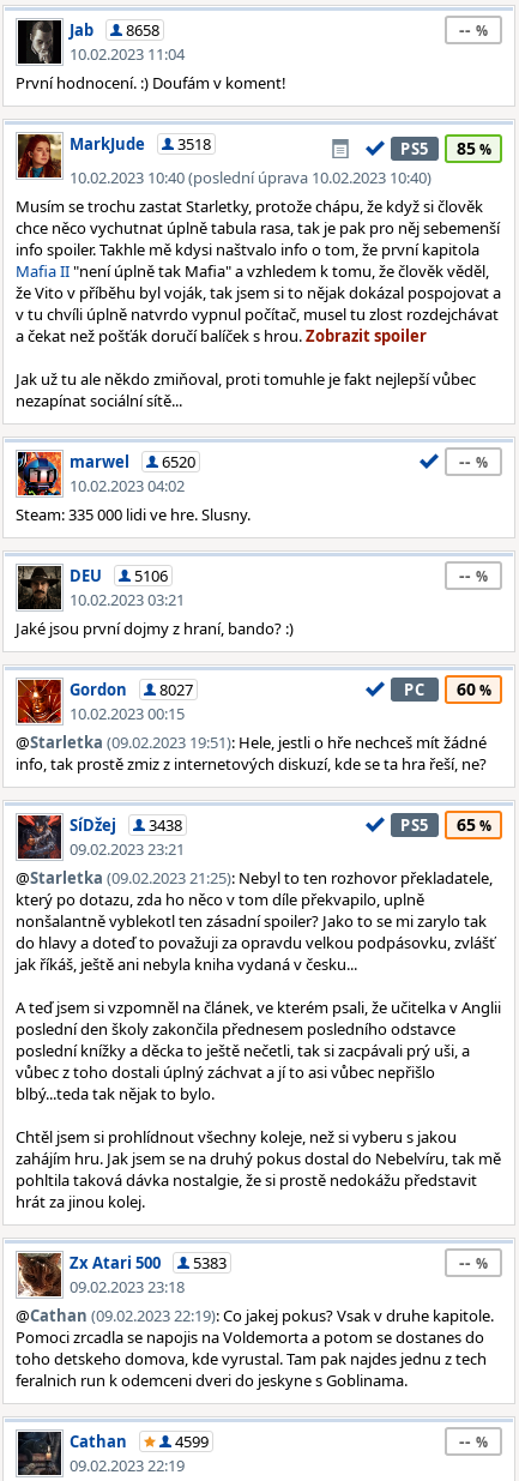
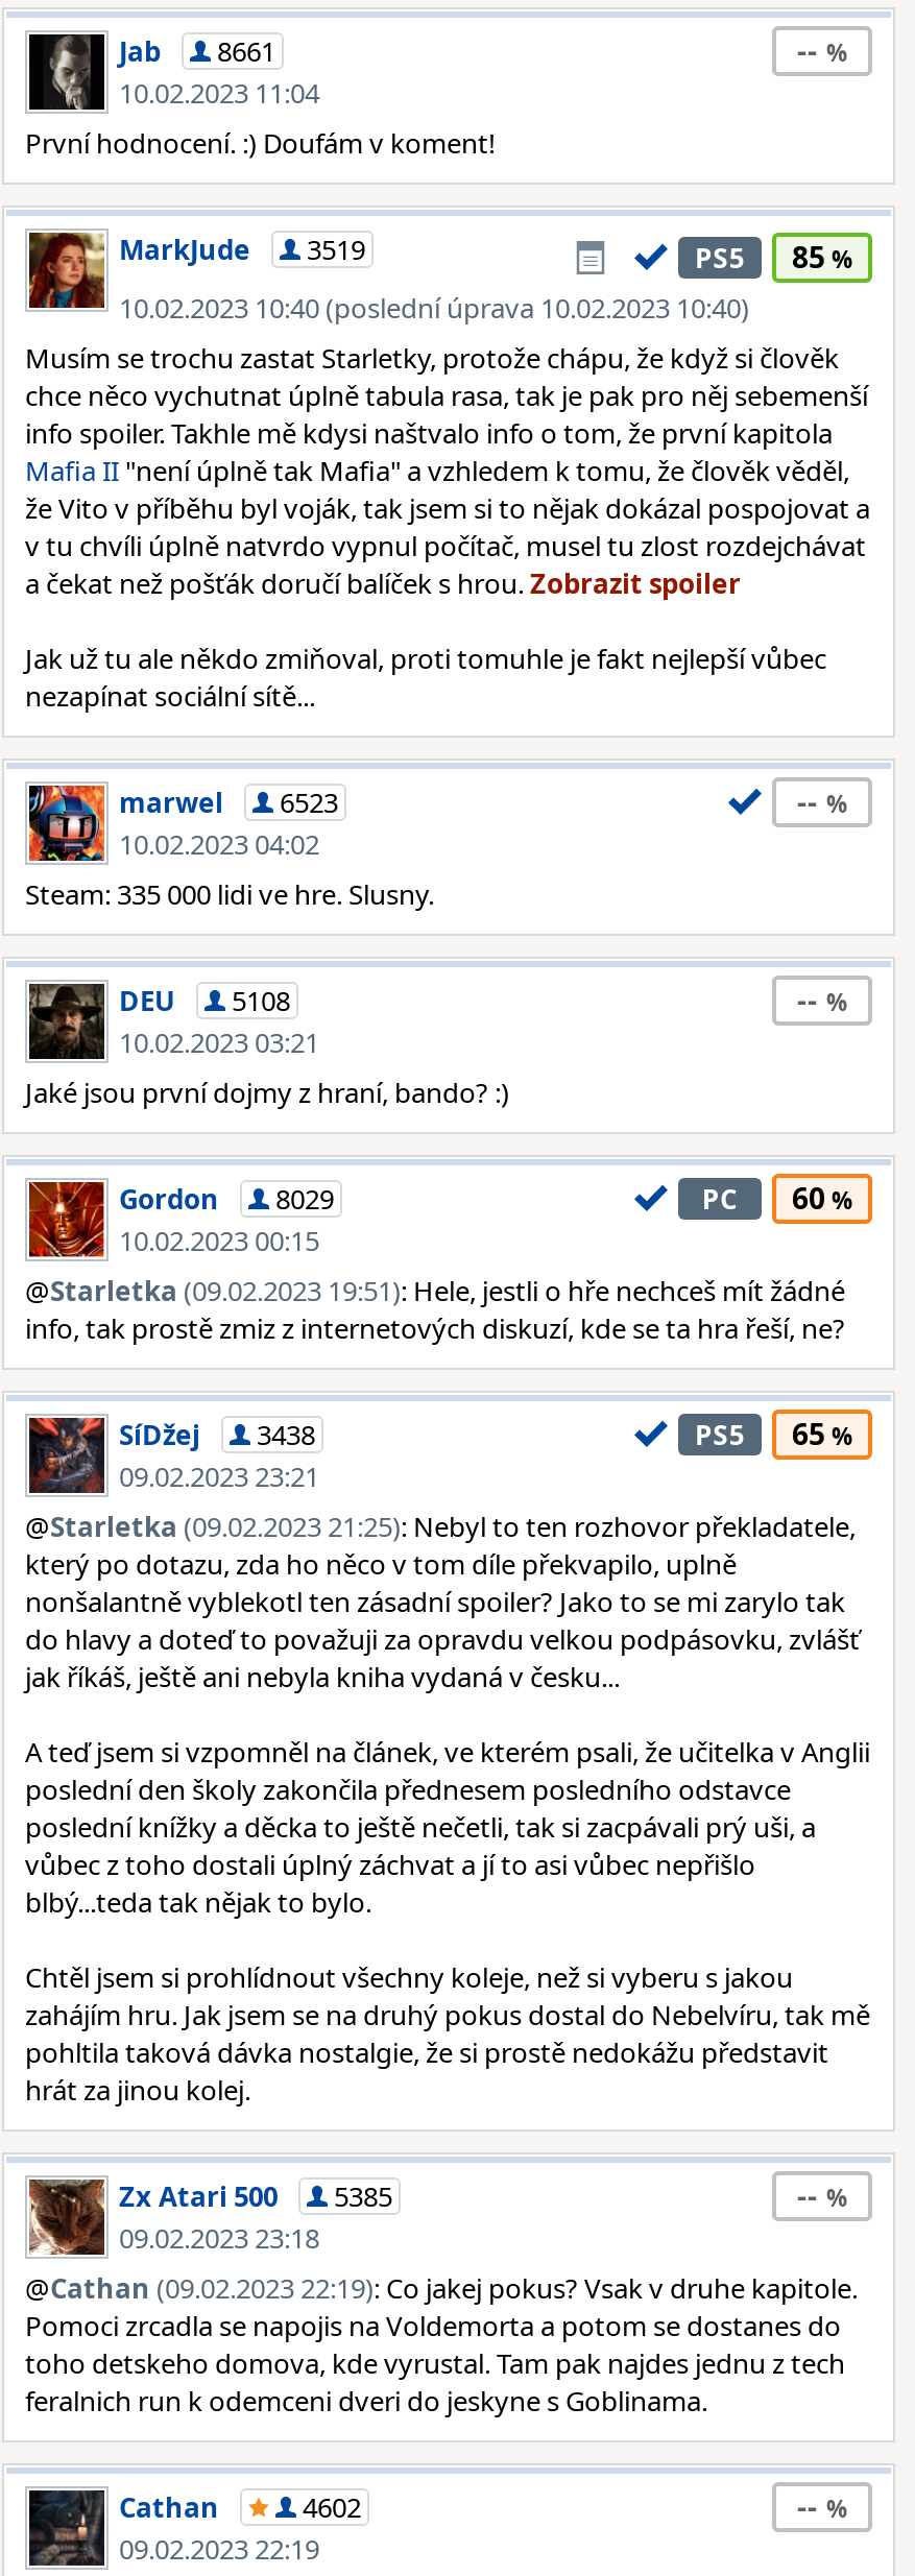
- Jab 8658
+ Jab 8661

- MarkJude 3518
+ MarkJude 3519

- marwel 6520
+ marwel 6523

- DEU 5106
+ DEU 5108

- Gordon 8027
+ Gordon 8029

- Zx Atari 500 5383
+ Zx Atari 500 5385

- 4599
+ 4602
